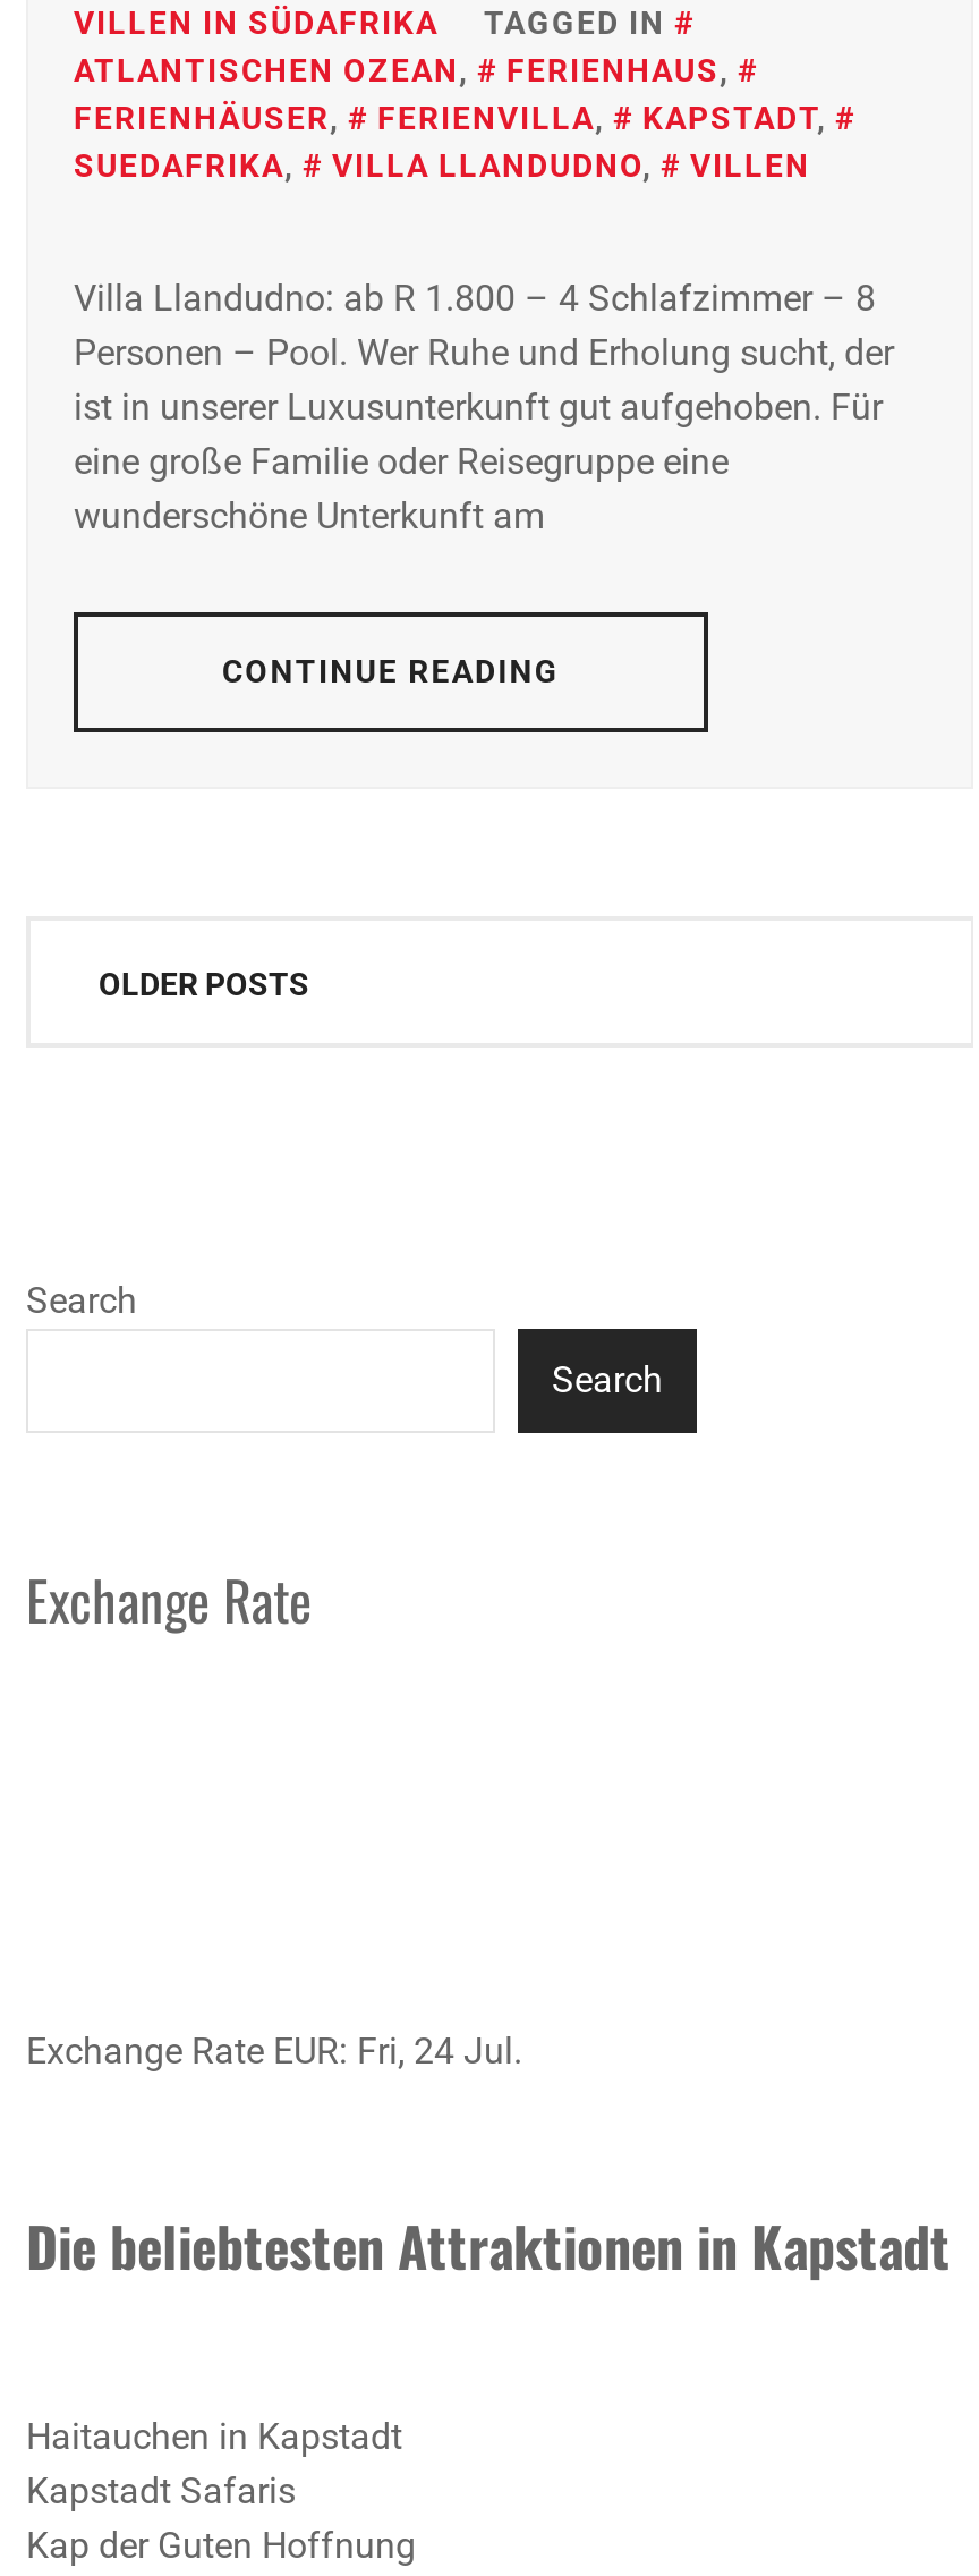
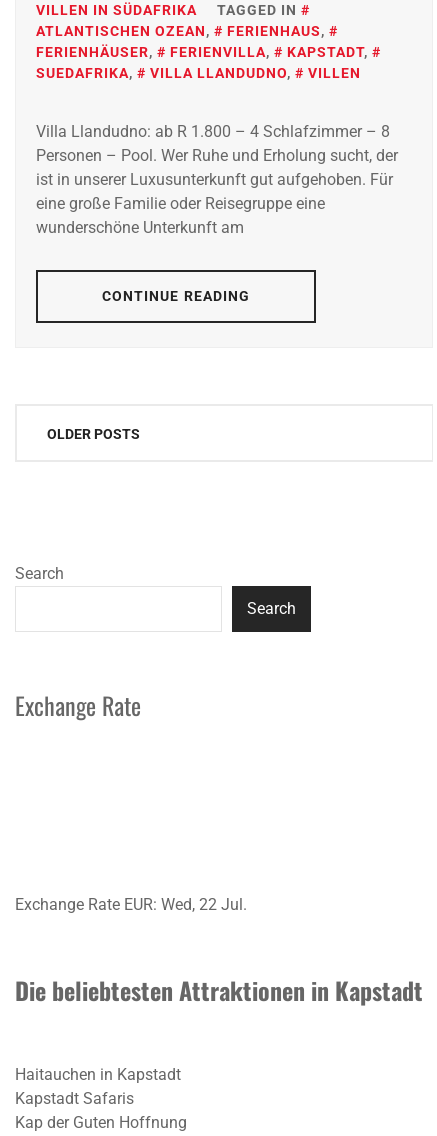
- Exchange Rate EUR: Fri, 24 Jul.
+ Exchange Rate EUR: Wed, 22 Jul.
